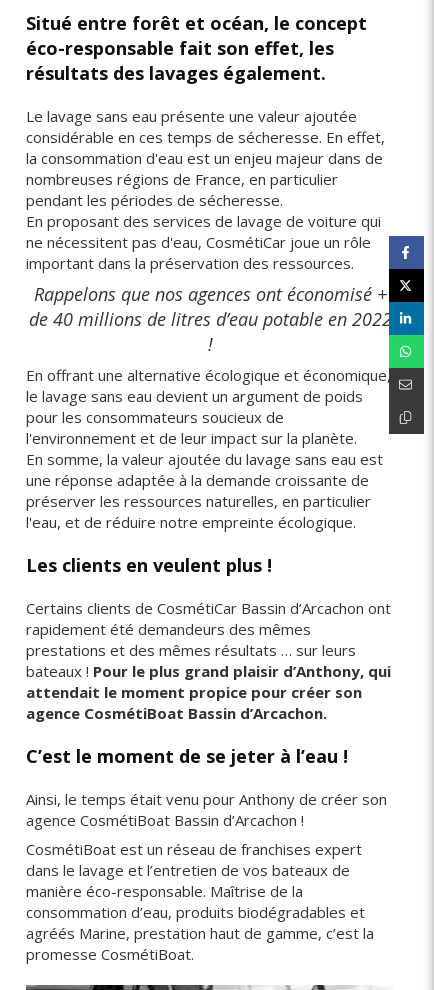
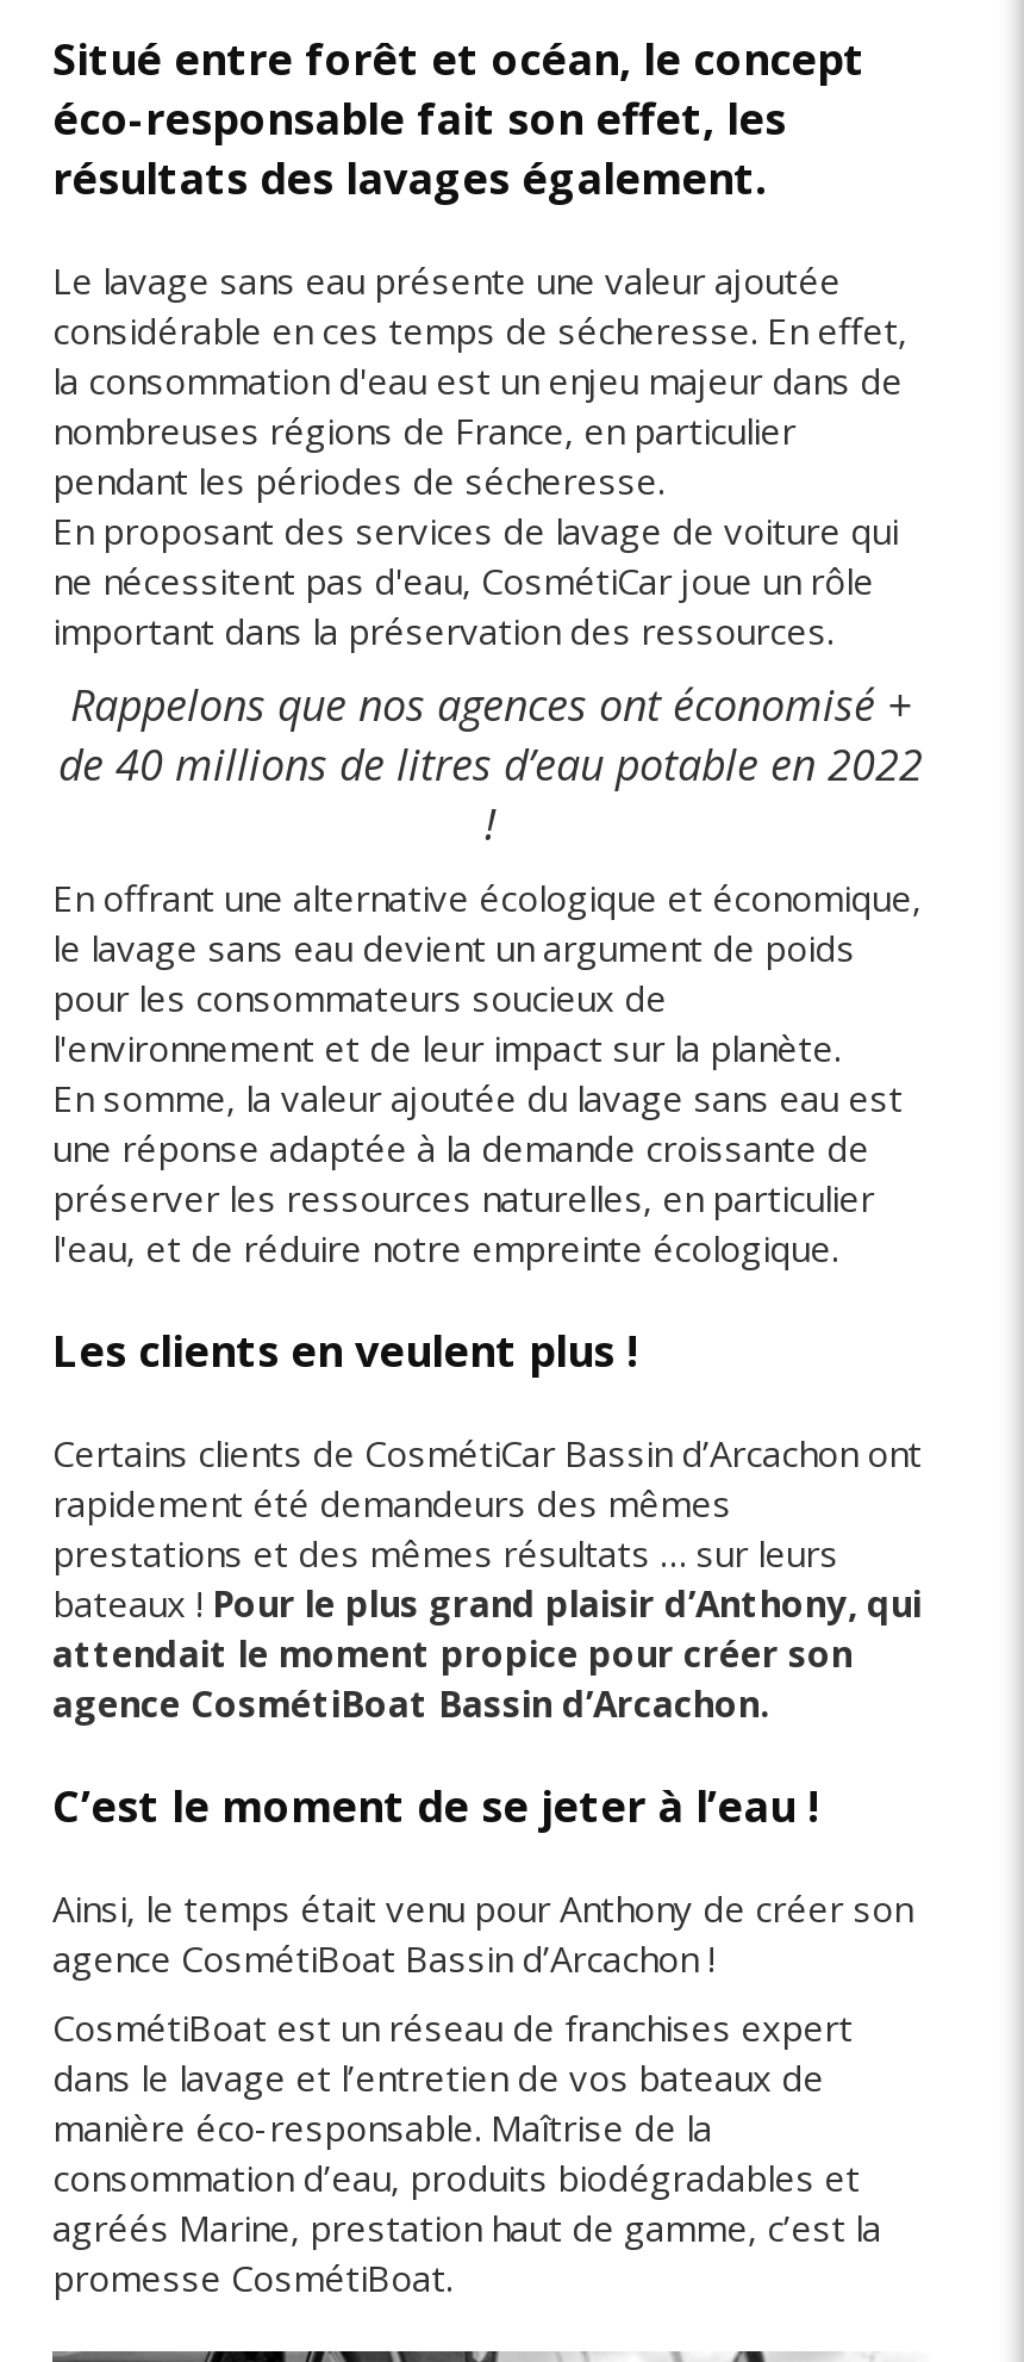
- [image]
